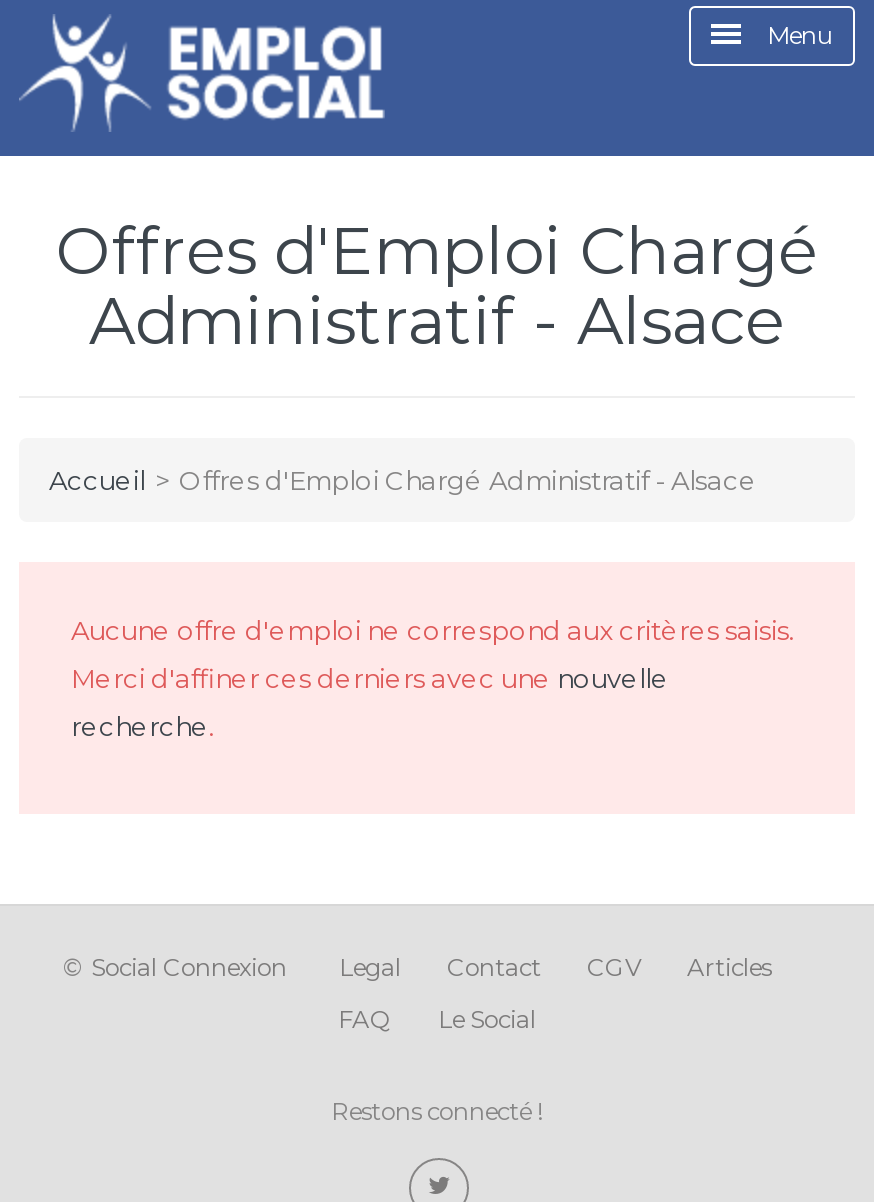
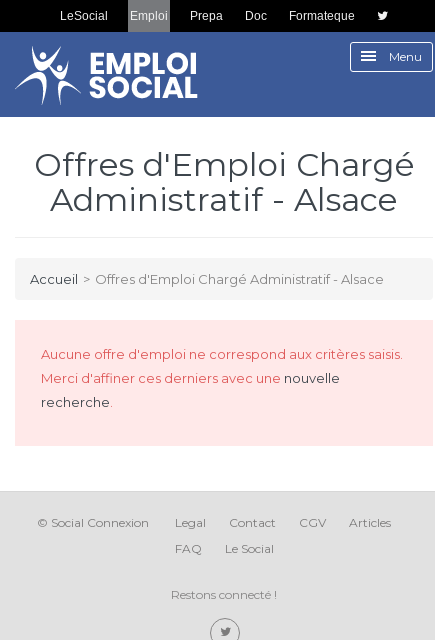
+ LeSocial
+ Emploi
+ Prepa
+ Doc
+ Formateque
